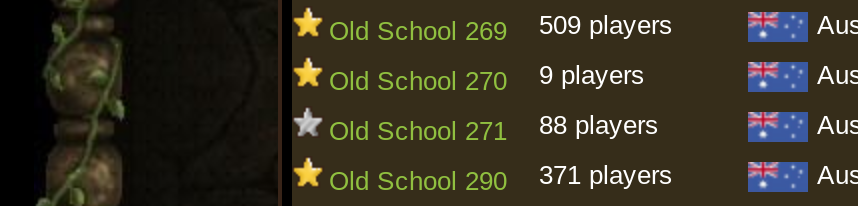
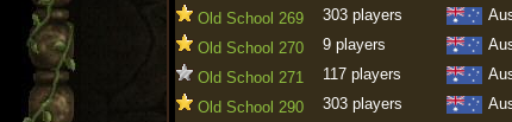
- Old School 269 509 players
+ Old School 269 303 players

- Old School 271 88 players
+ Old School 271 117 players

- Old School 290 371 players
+ Old School 290 303 players
